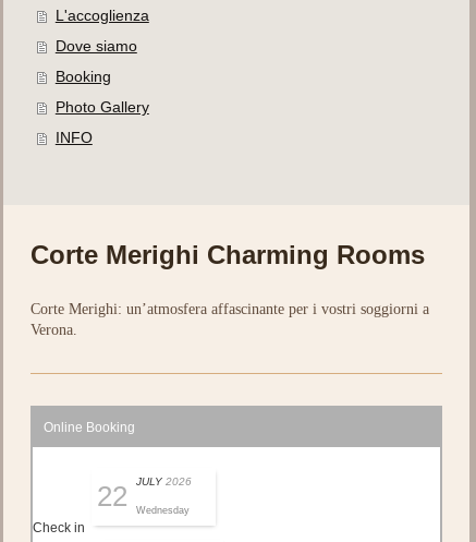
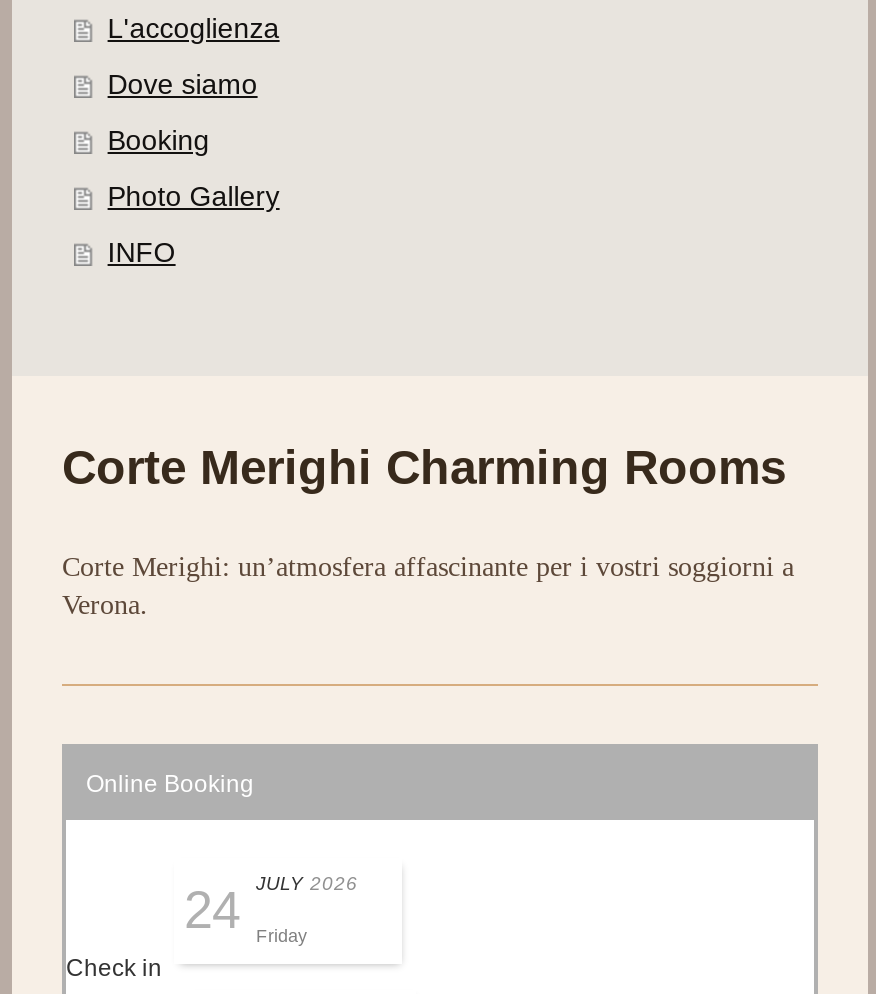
- 22
+ 24

- Wednesday
+ Friday
